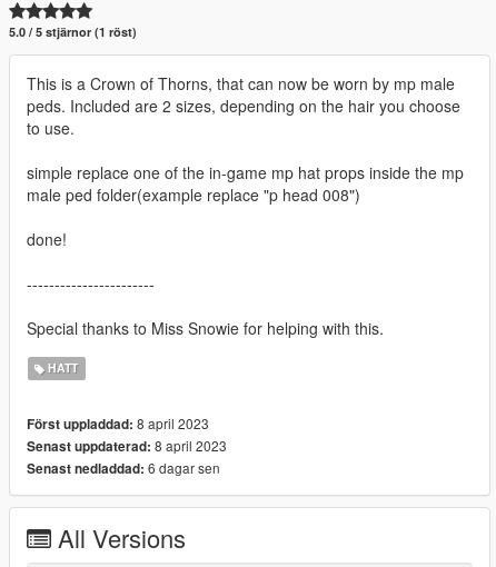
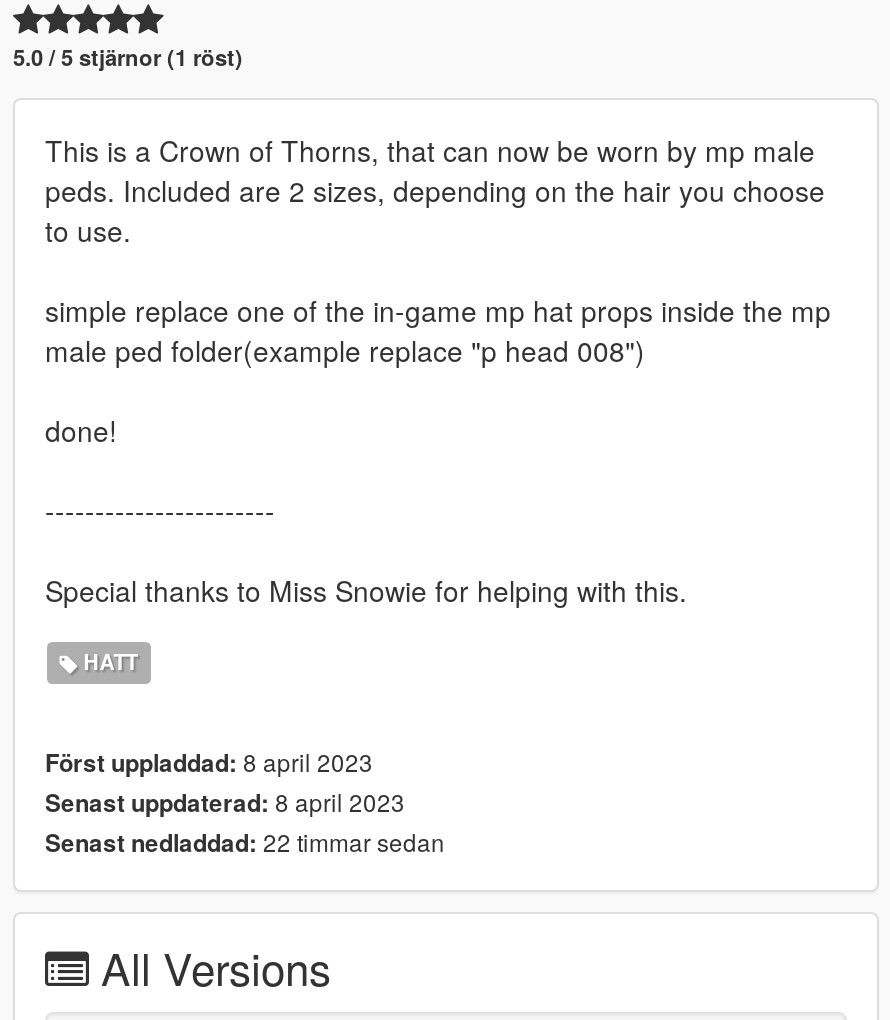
- Senast nedladdad: 6 dagar sen
+ Senast nedladdad: 22 timmar sedan
